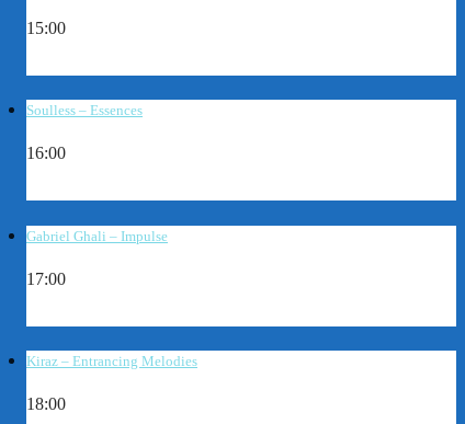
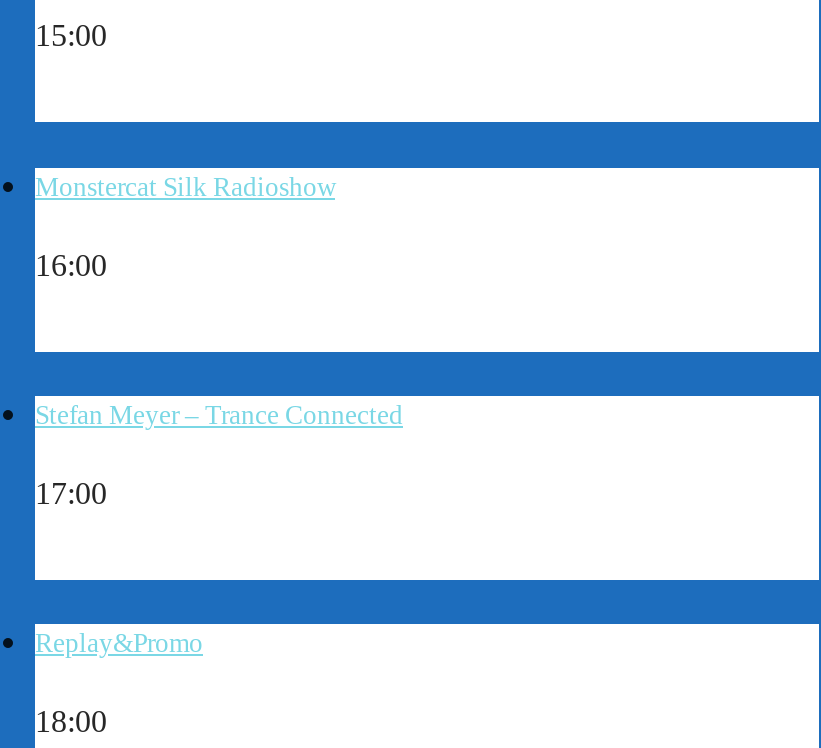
- Soulless – Essences
+ Monstercat Silk Radioshow

- Gabriel Ghali – Impulse
+ Stefan Meyer – Trance Connected

- Kiraz – Entrancing Melodies
+ Replay&Promo
